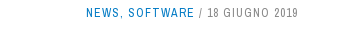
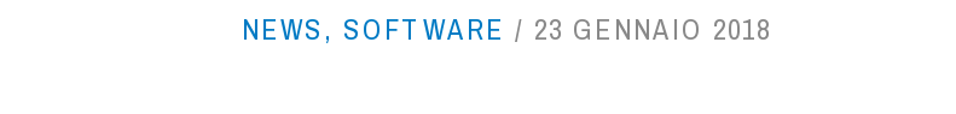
- NEWS, SOFTWARE 18 GIUGNO 2019
+ NEWS, SOFTWARE 23 GENNAIO 2018
